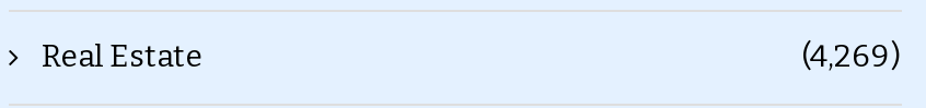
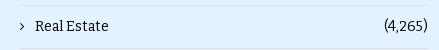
- (4,269)
+ (4,265)
